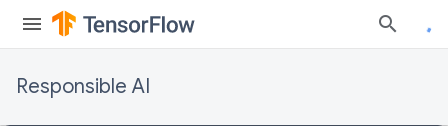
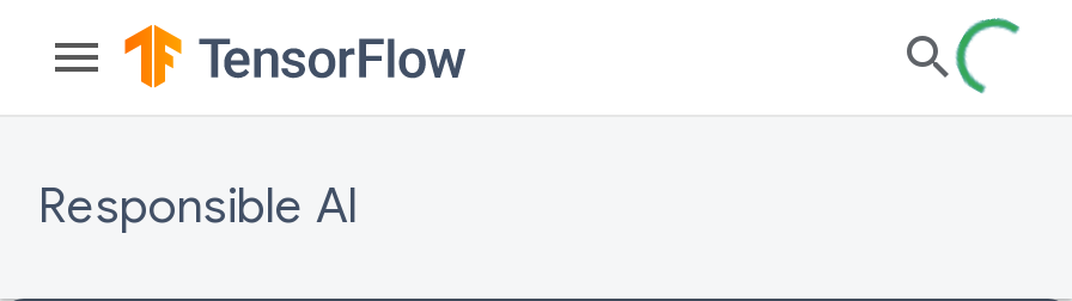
+ [image]
